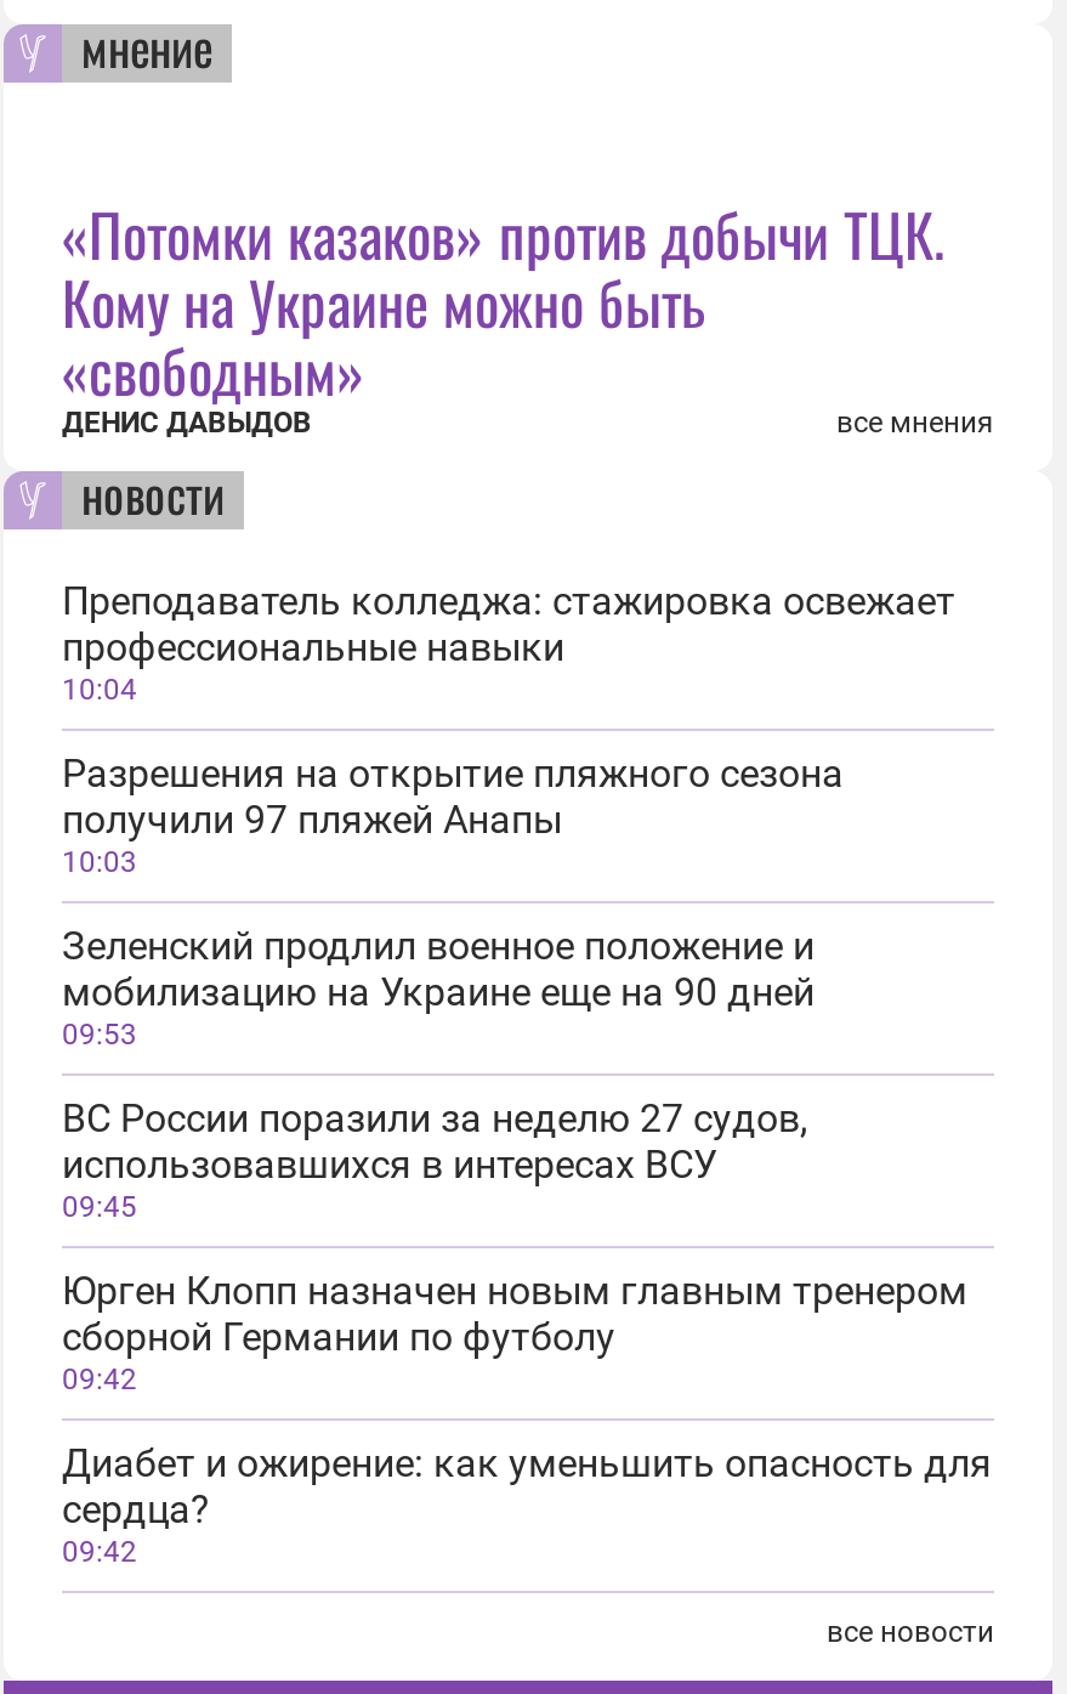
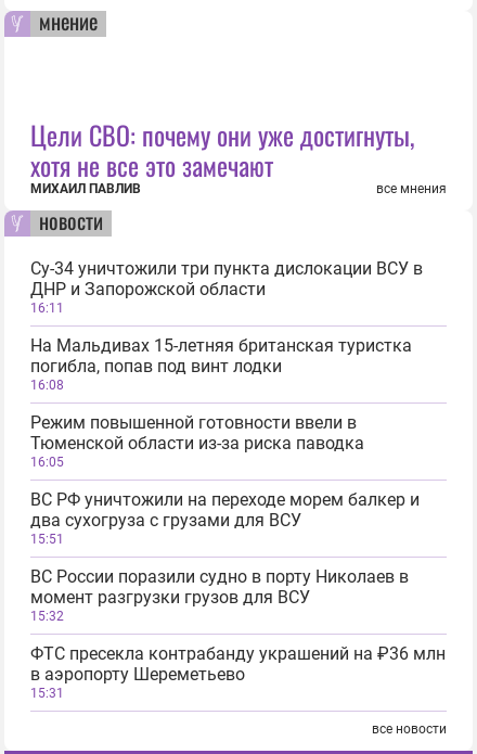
- «Потомки казаков» против добычи ТЦК.
- Кому на Украине можно быть
- «свободным»
- ДЕНИС ДАВЫДОВ
+ Цели СВО: почему они уже достигнуты,
+ хотя не все это замечают
+ МИХАИЛ ПАВЛИВ

- Преподаватель колледжа: стажировка освежает
- профессиональные навыки
- 10:04
+ Су-34 уничтожили три пункта дислокации ВСУ в
+ ДНР и Запорожской области
+ 16:11

- Разрешения на открытие пляжного сезона
- получили 97 пляжей Анапы
- 10:03
+ На Мальдивах 15-летняя британская туристка
+ погибла, попав под винт лодки
+ 16:08

- Зеленский продлил военное положение и
- мобилизацию на Украине еще на 90 дней
- 09:53
+ Режим повышенной готовности ввели в
+ Тюменской области из-за риска паводка
+ 16:05

- ВС России поразили за неделю 27 судов,
- использовавшихся в интересах ВСУ
- 09:45
+ ВС РФ уничтожили на переходе морем балкер и
+ два сухогруза с грузами для ВСУ
+ 15:51

- Юрген Клопп назначен новым главным тренером
- сборной Германии по футболу
- 09:42
+ ВС России поразили судно в порту Николаев в
+ момент разгрузки грузов для ВСУ
+ 15:32

- Диабет и ожирение: как уменьшить опасность для
- сердца?
- 09:42
+ ФТС пресекла контрабанду украшений на ₽36 млн
+ в аэропорту Шереметьево
+ 15:31
